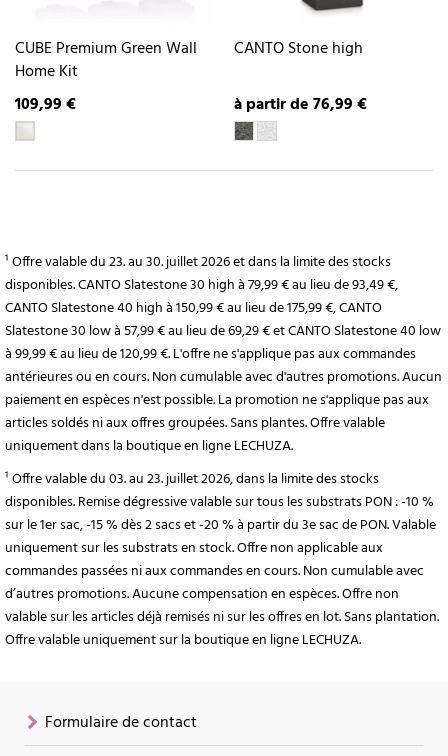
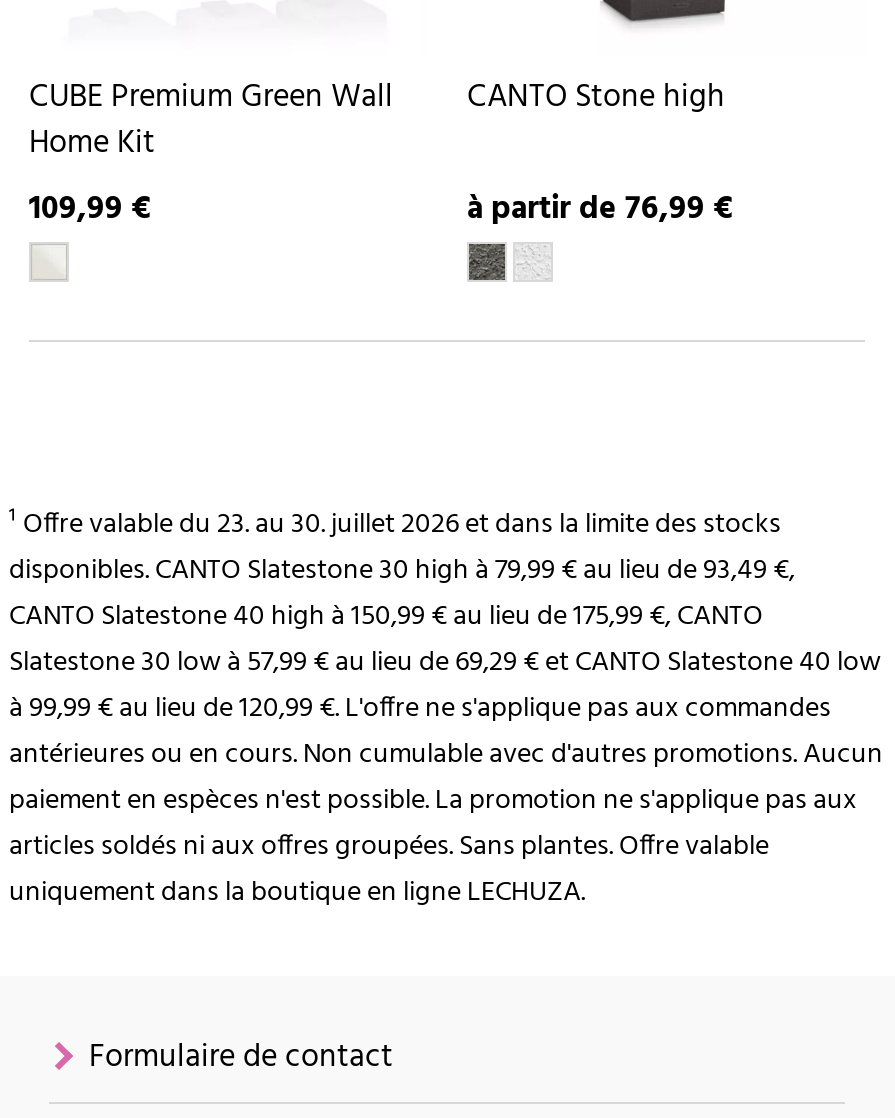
- ¹ Offre valable du 03. au 23. juillet 2026, dans la limite des stocks
- disponibles. Remise dégressive valable sur tous les substrats PON : -10 %
- sur le 1er sac, -15 % dès 2 sacs et -20 % à partir du 3e sac de PON. Valable
- uniquement sur les substrats en stock. Offre non applicable aux
- commandes passées ni aux commandes en cours. Non cumulable avec
- d’autres promotions. Aucune compensation en espèces. Offre non
- valable sur les articles déjà remisés ni sur les offres en lot. Sans plantation.
- Offre valable uniquement sur la boutique en ligne LECHUZA.
